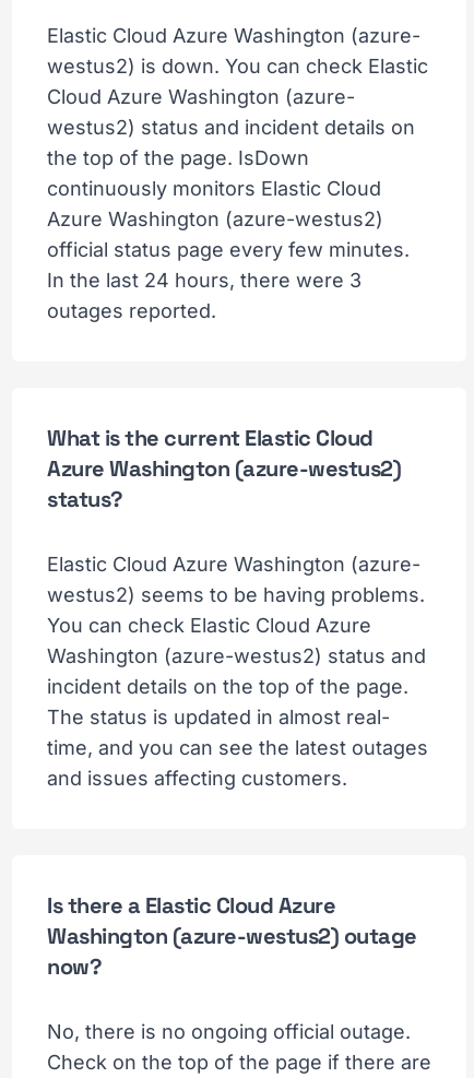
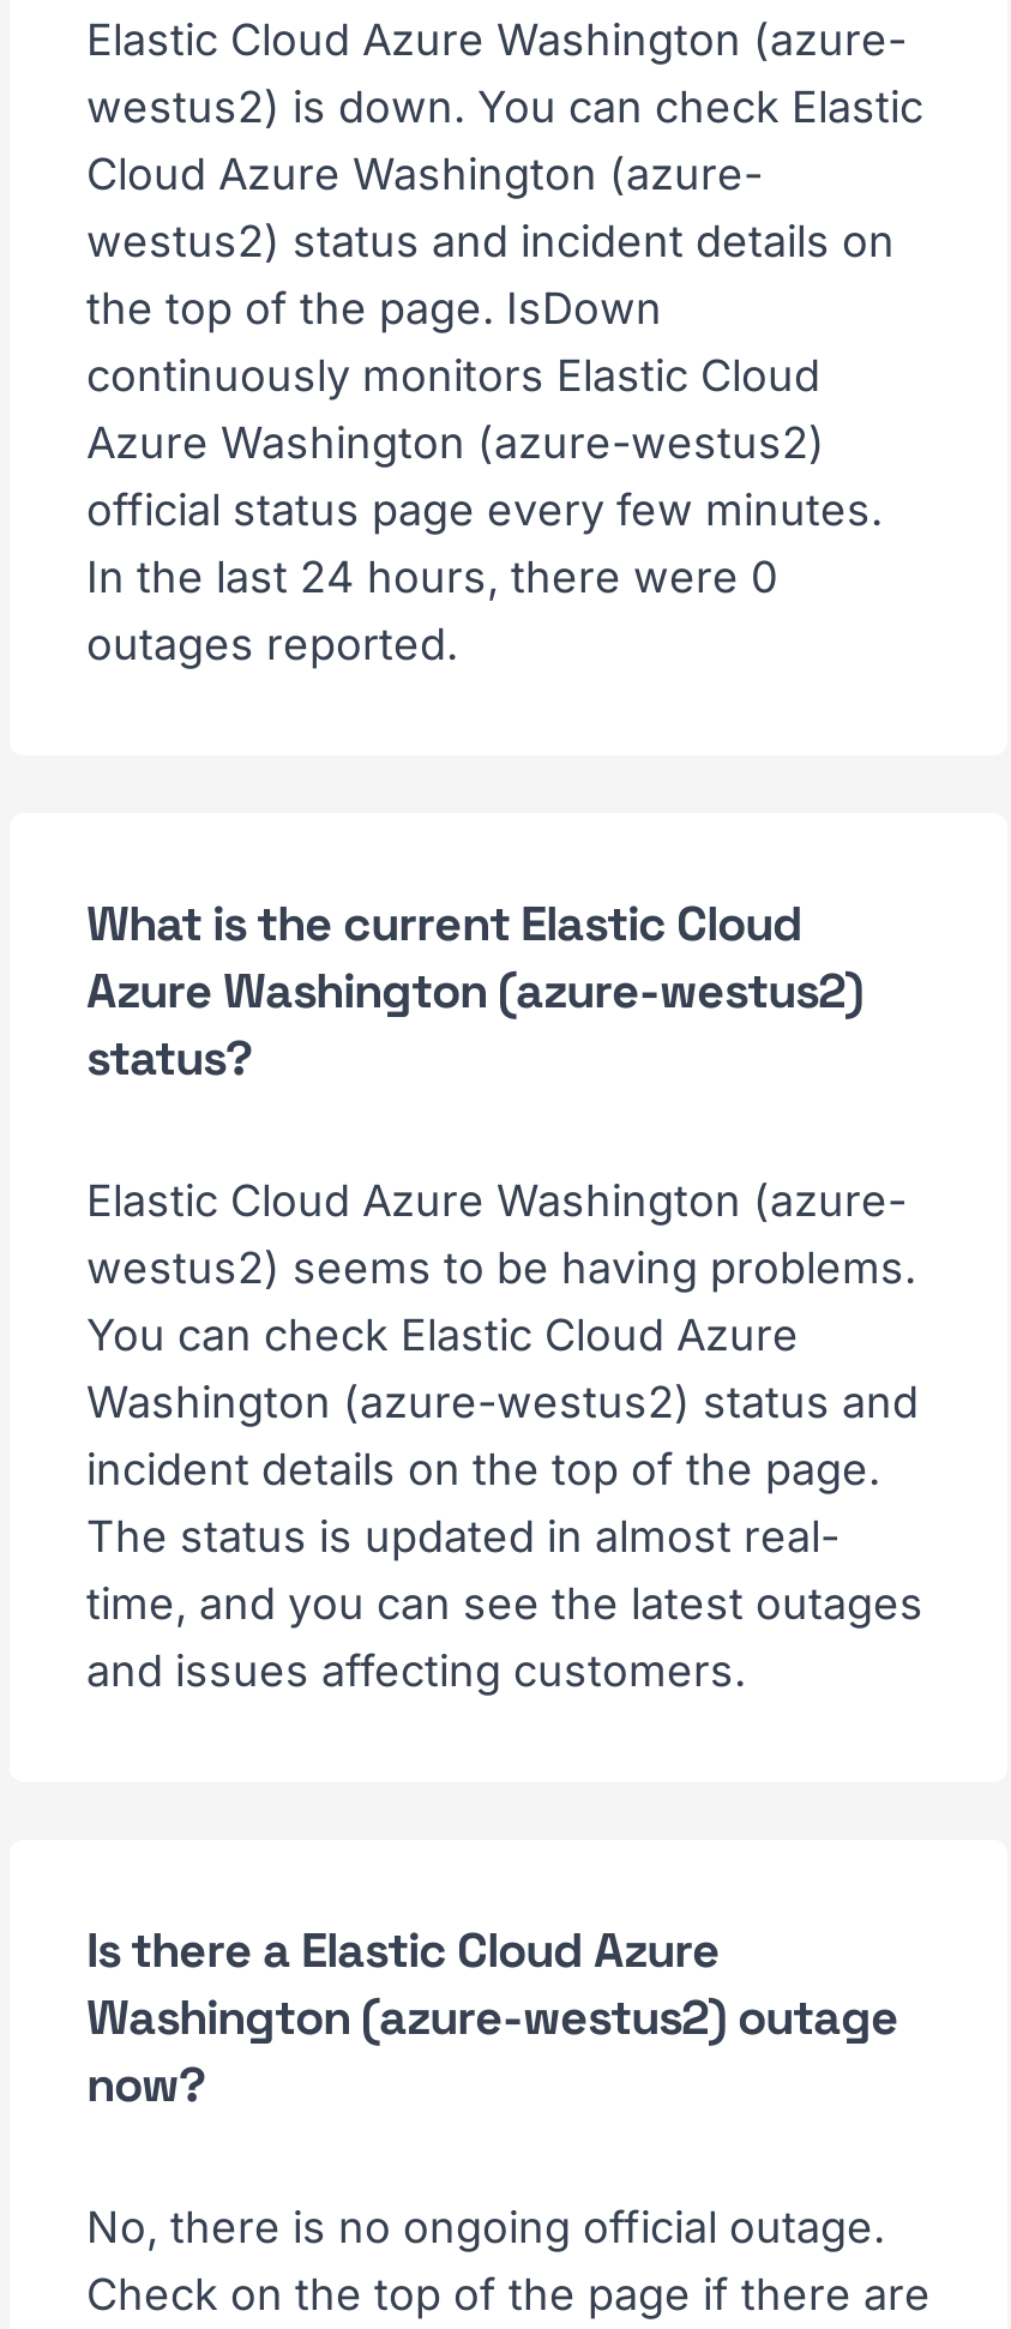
- In the last 24 hours, there were 3
+ In the last 24 hours, there were 0
